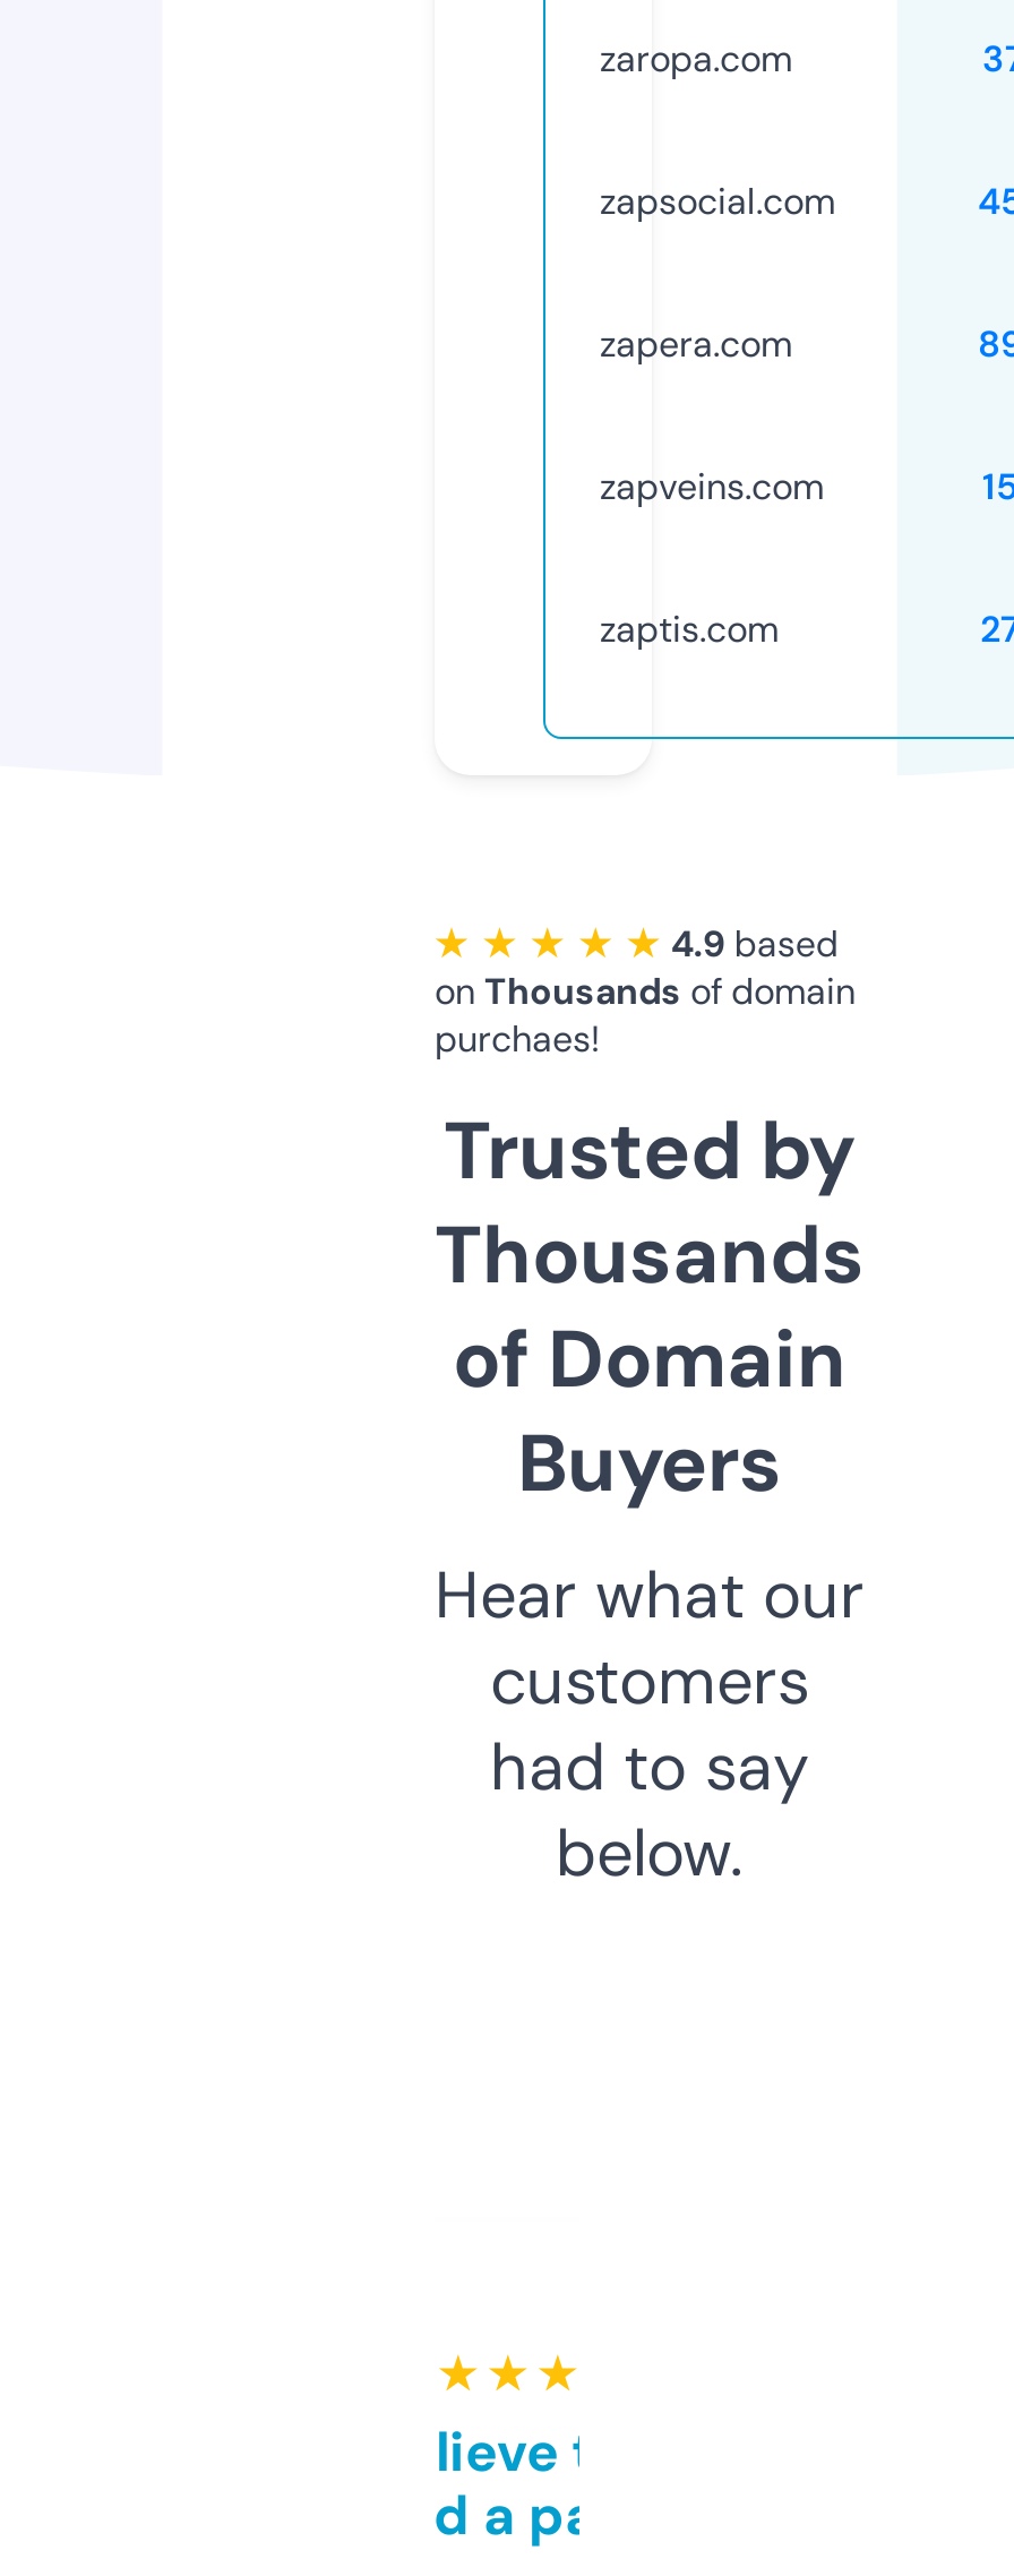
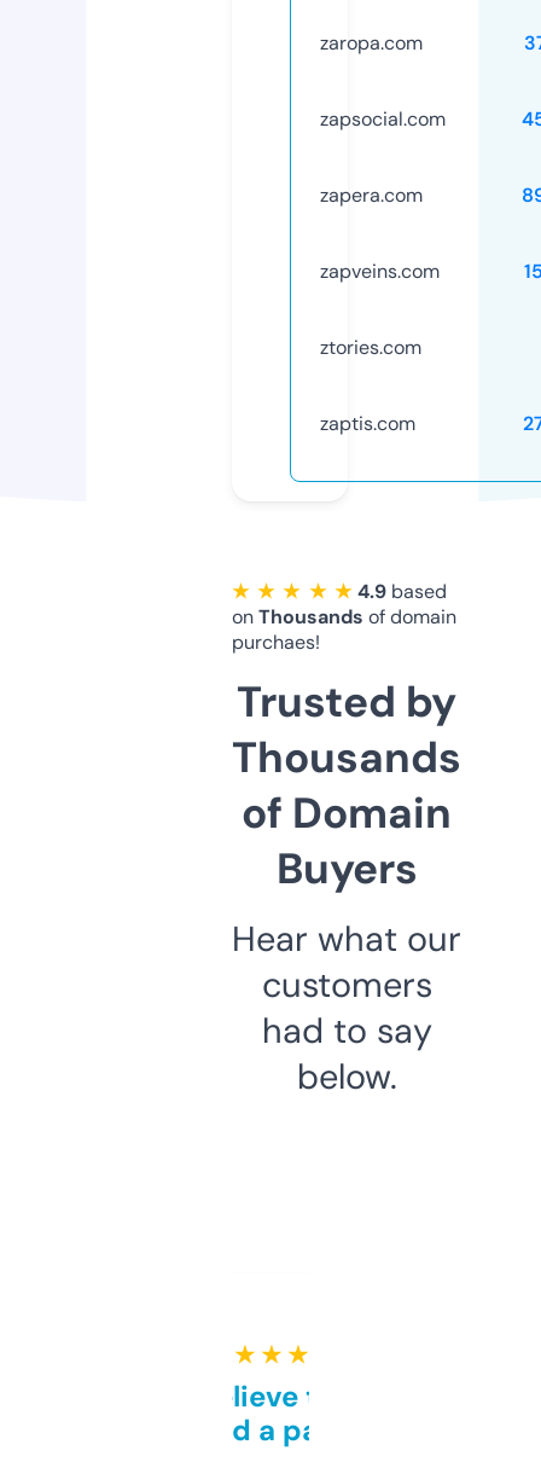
+ ztories.com
